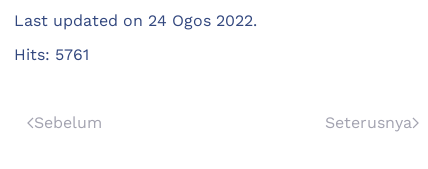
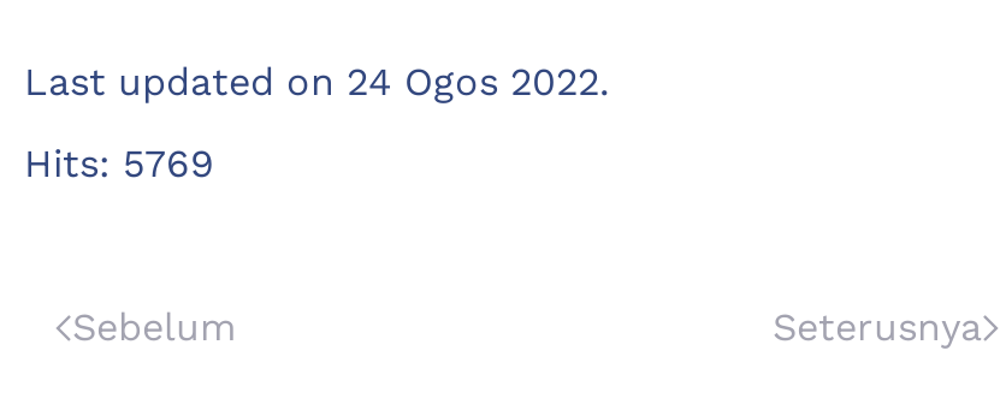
- Hits: 5761
+ Hits: 5769
